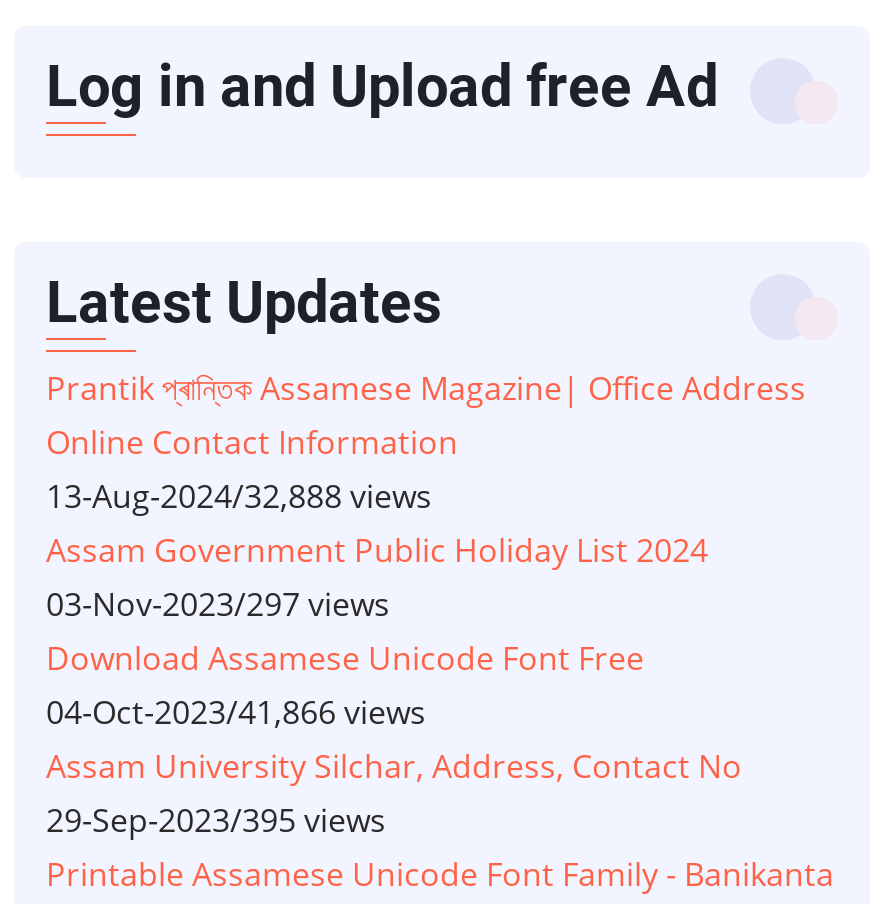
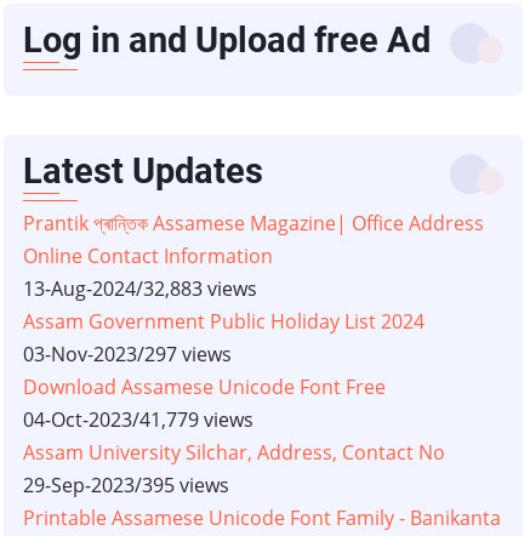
- 13-Aug-2024/32,888 views
+ 13-Aug-2024/32,883 views

- 04-Oct-2023/41,866 views
+ 04-Oct-2023/41,779 views
